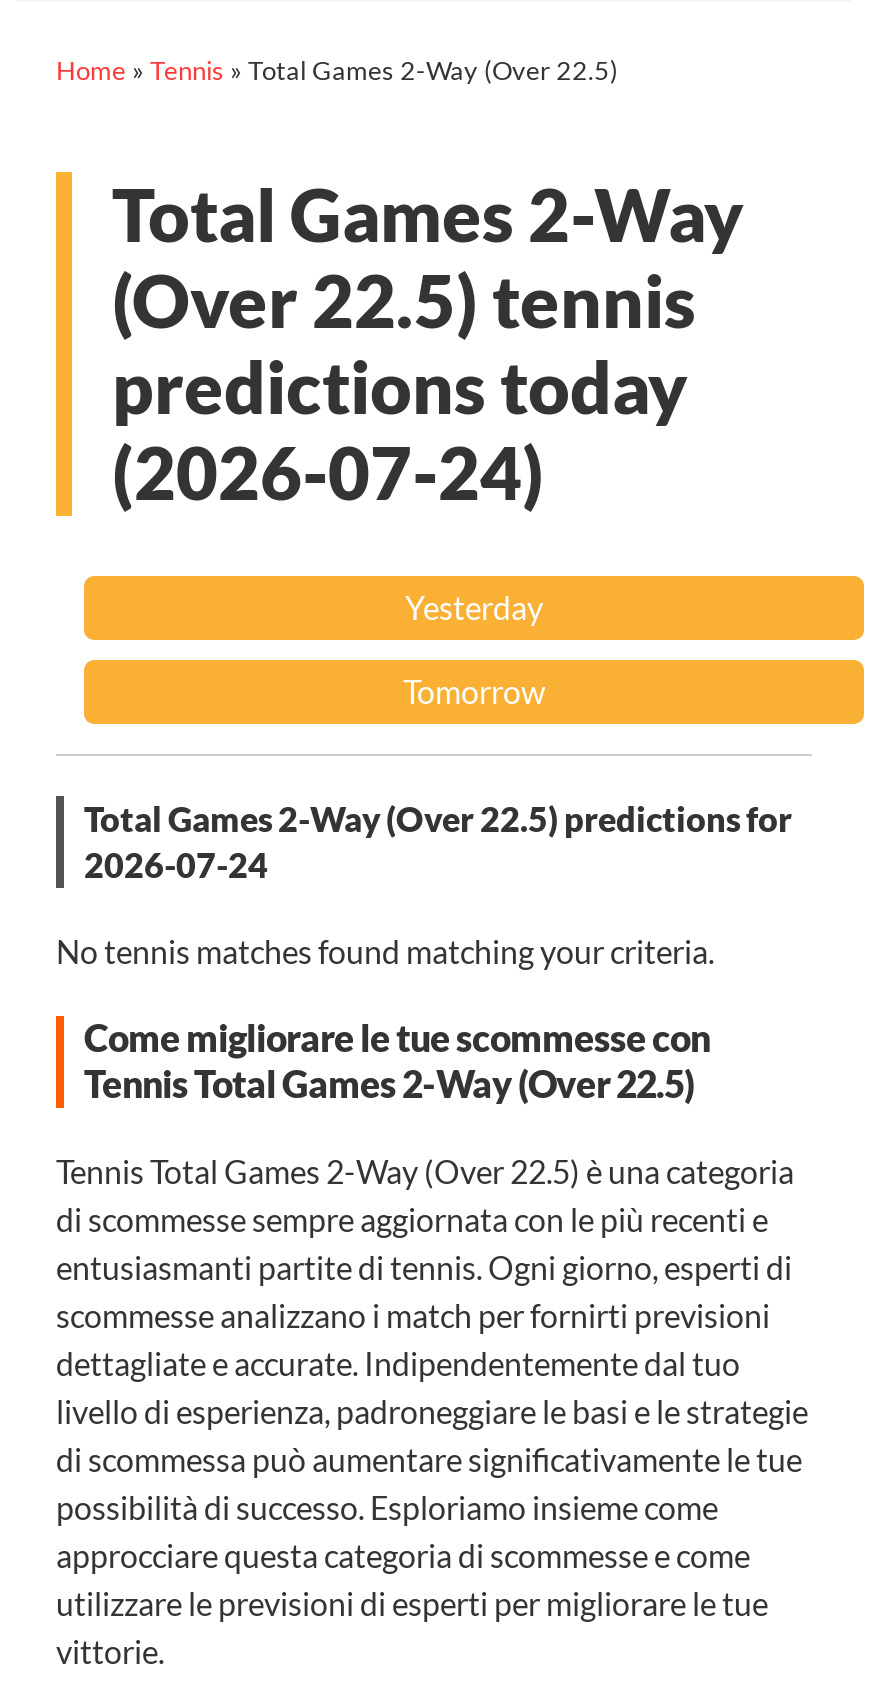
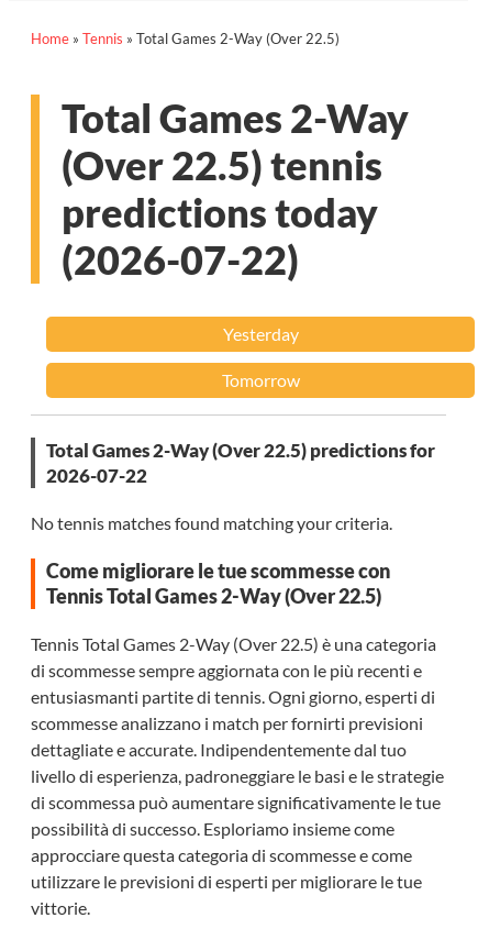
- (2026-07-24)
+ (2026-07-22)

- 2026-07-24
+ 2026-07-22
